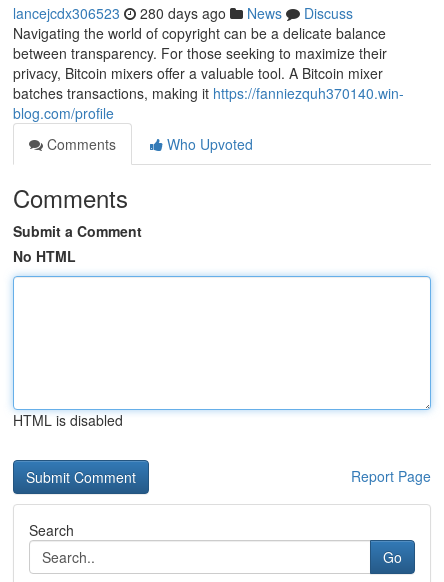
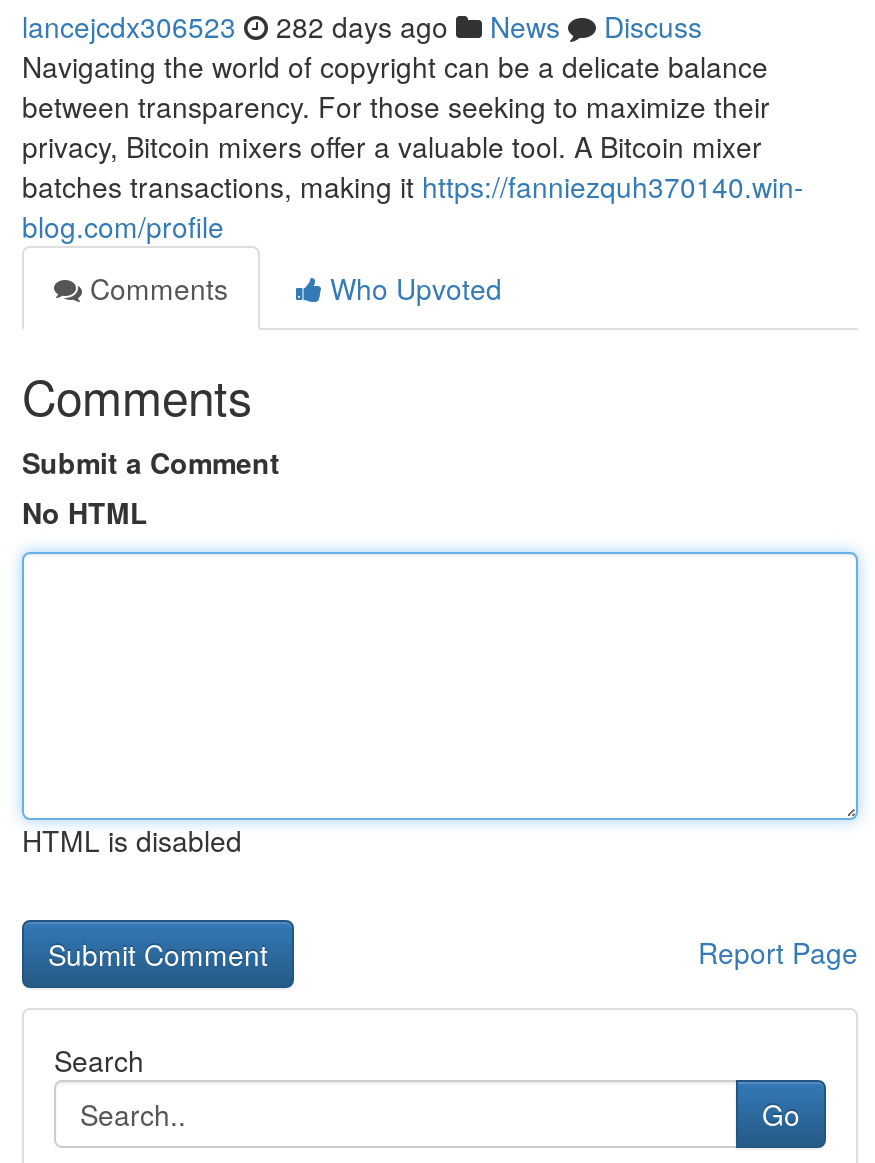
- lancejcdx306523 280 days ago News Discuss
+ lancejcdx306523 282 days ago News Discuss
